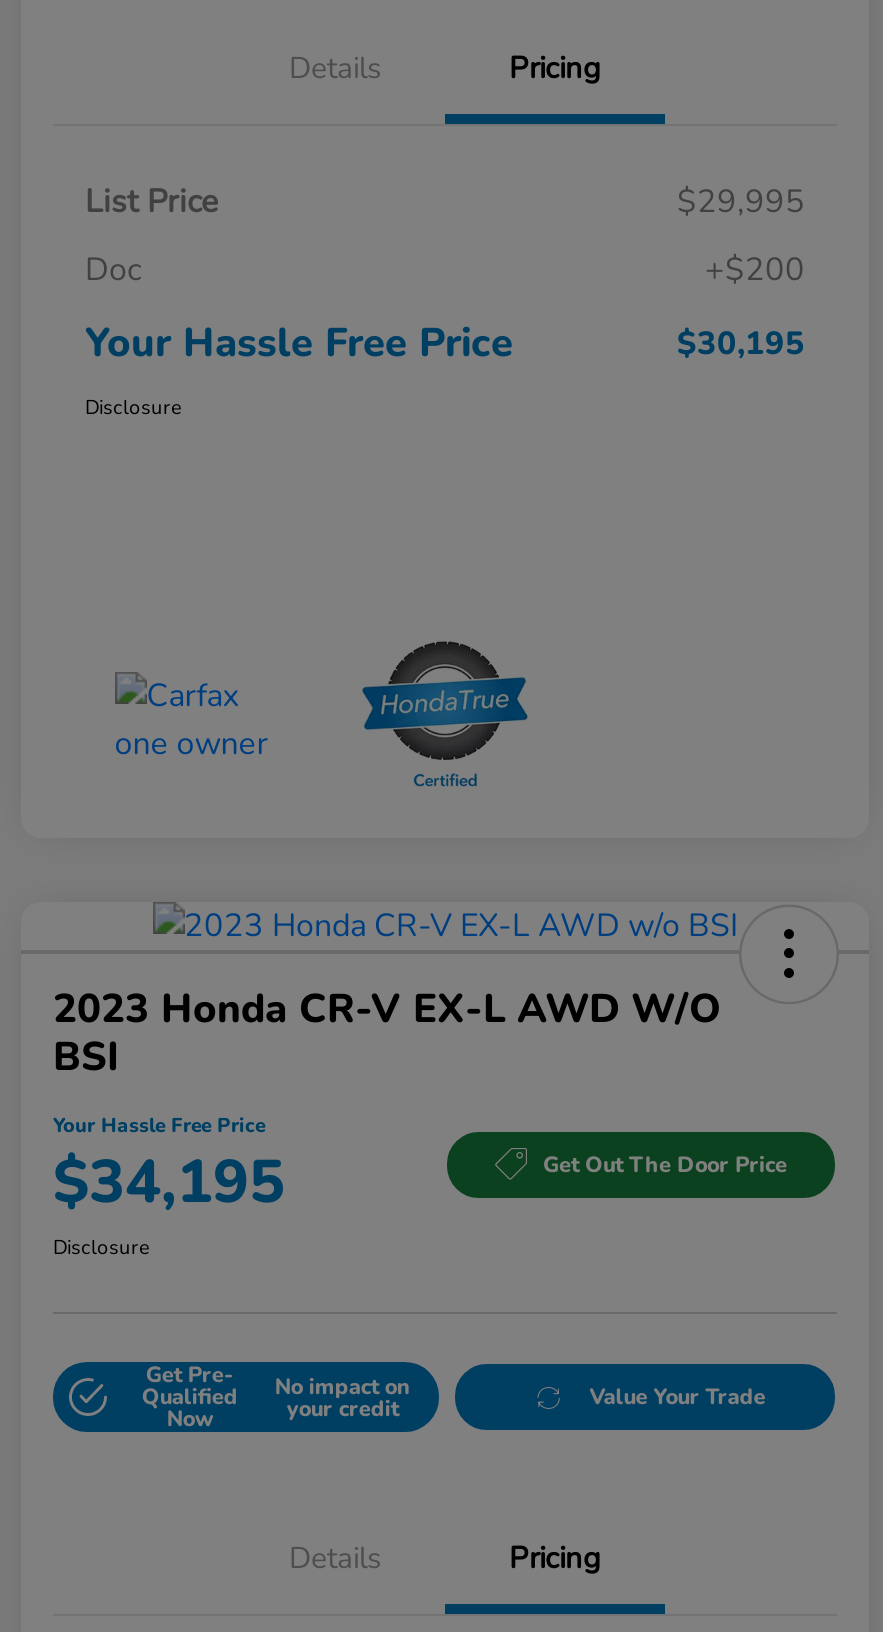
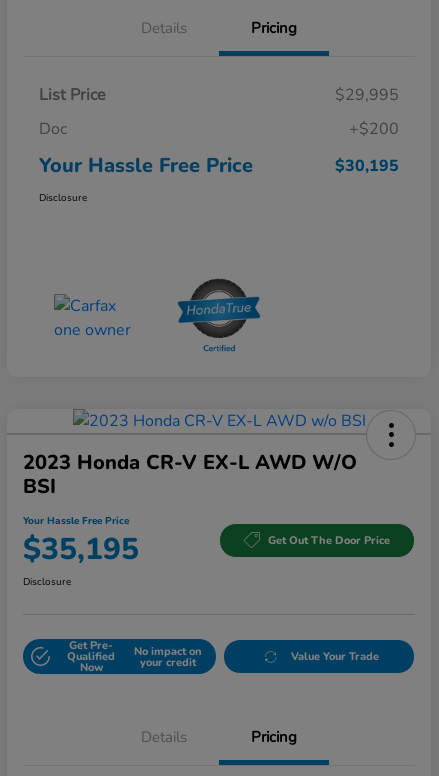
- $34,195
+ $35,195
